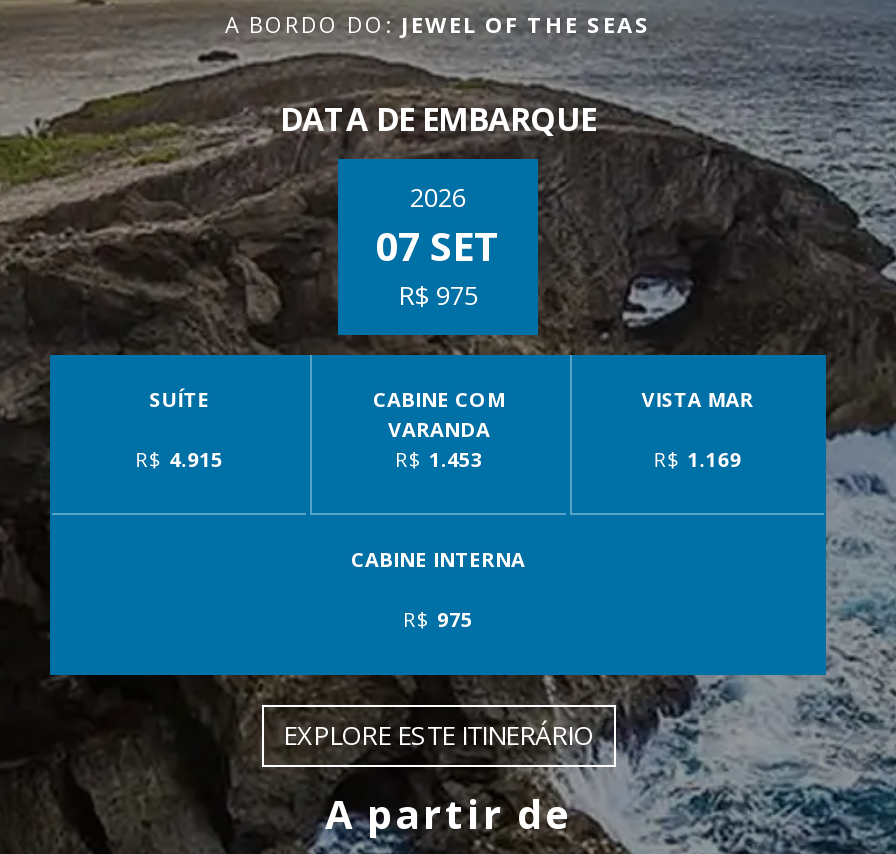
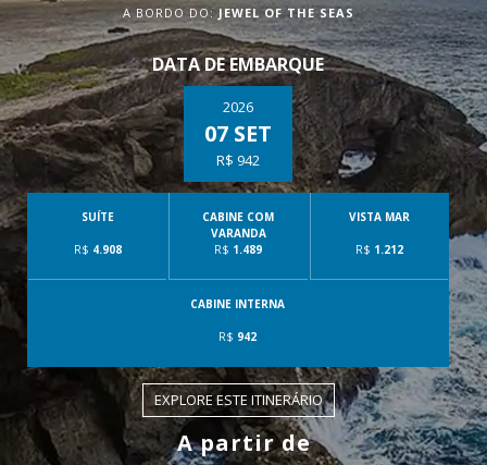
- R$ 975
+ R$ 942

- R$ 4.915
+ R$ 4.908

- R$ 1.453
+ R$ 1.489

- R$ 1.169
+ R$ 1.212

- R$ 975
+ R$ 942
